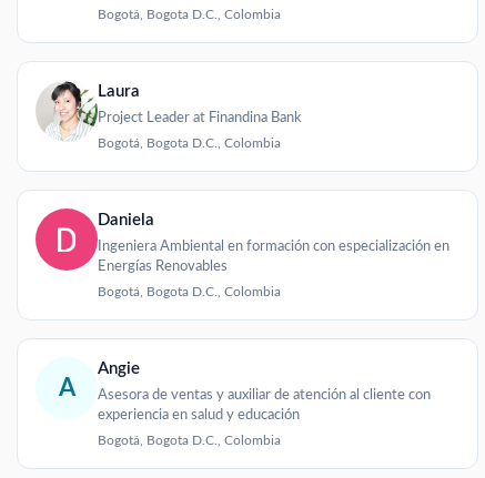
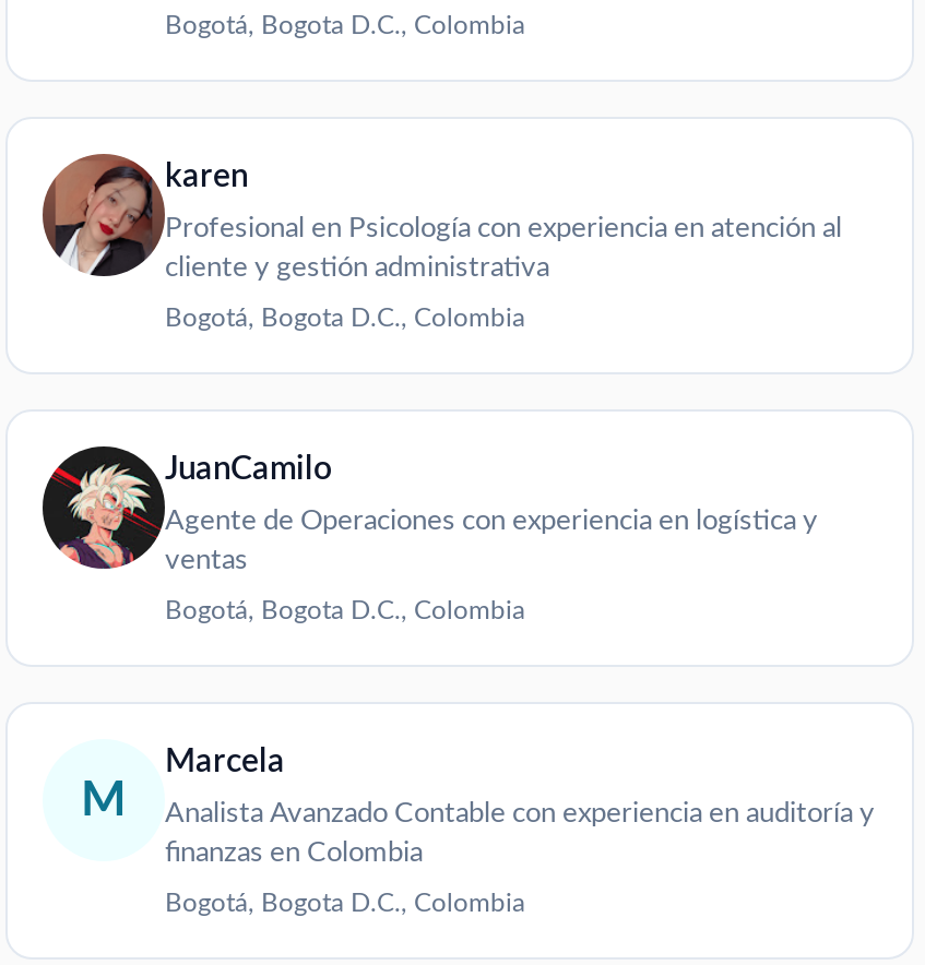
- [image]
- Laura
+ [image]
+ karen

- Project Leader at Finandina Bank
+ Profesional en Psicología con experiencia en atención al
+ cliente y gestión administrativa

- [image]
- Daniela
+ [image]
+ JuanCamilo

- Ingeniera Ambiental en formación con especialización en
- Energías Renovables
+ Agente de Operaciones con experiencia en logística y
+ ventas

- Angie
+ Marcela

- A
+ M

- Asesora de ventas y auxiliar de atención al cliente con
- experiencia en salud y educación
+ Analista Avanzado Contable con experiencia en auditoría y
+ finanzas en Colombia
